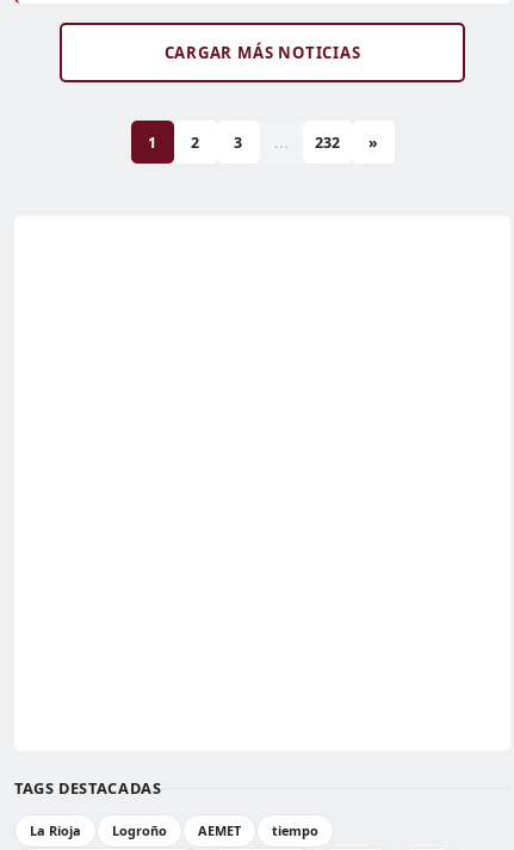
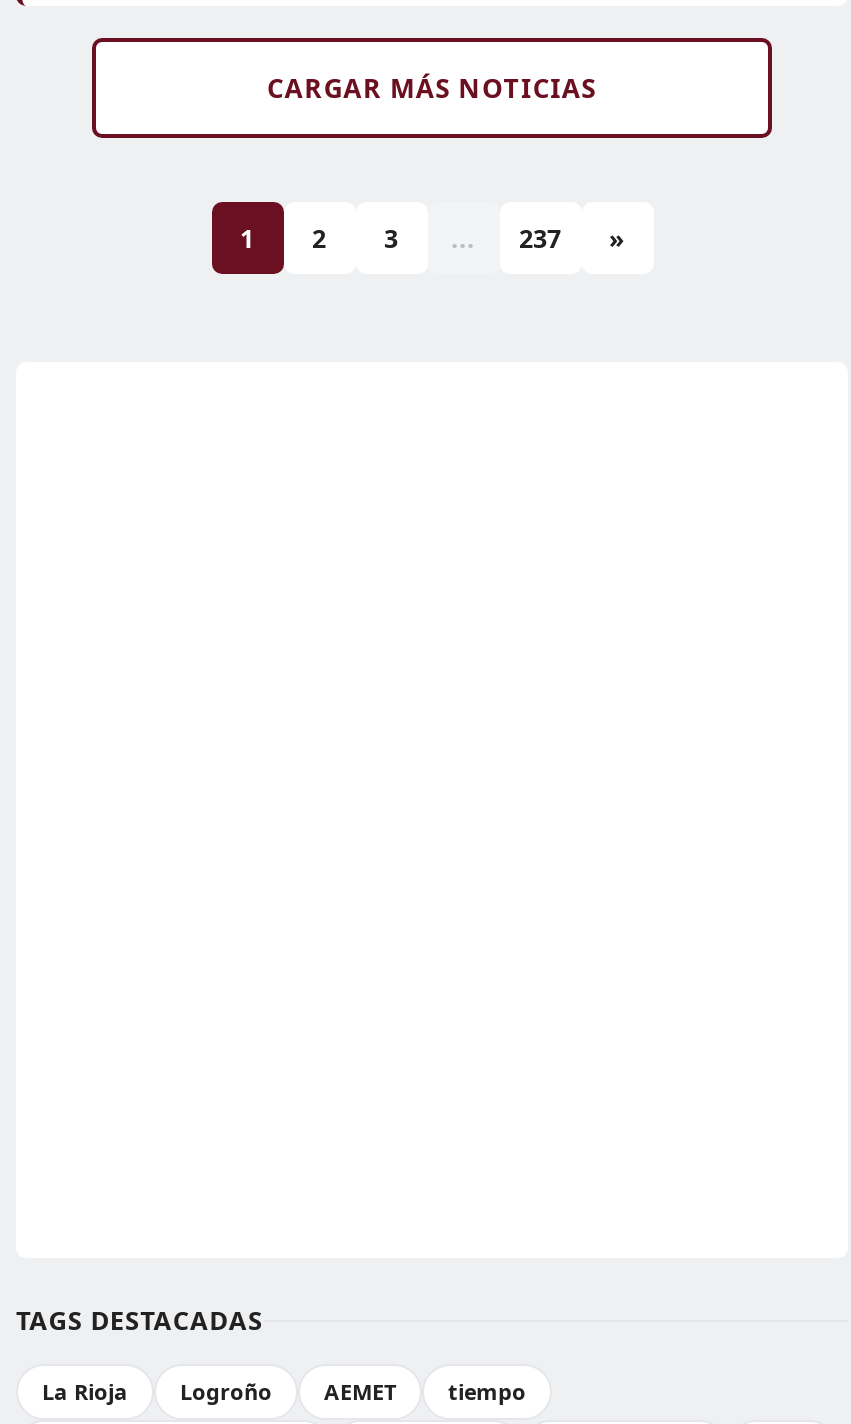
- 232
+ 237
